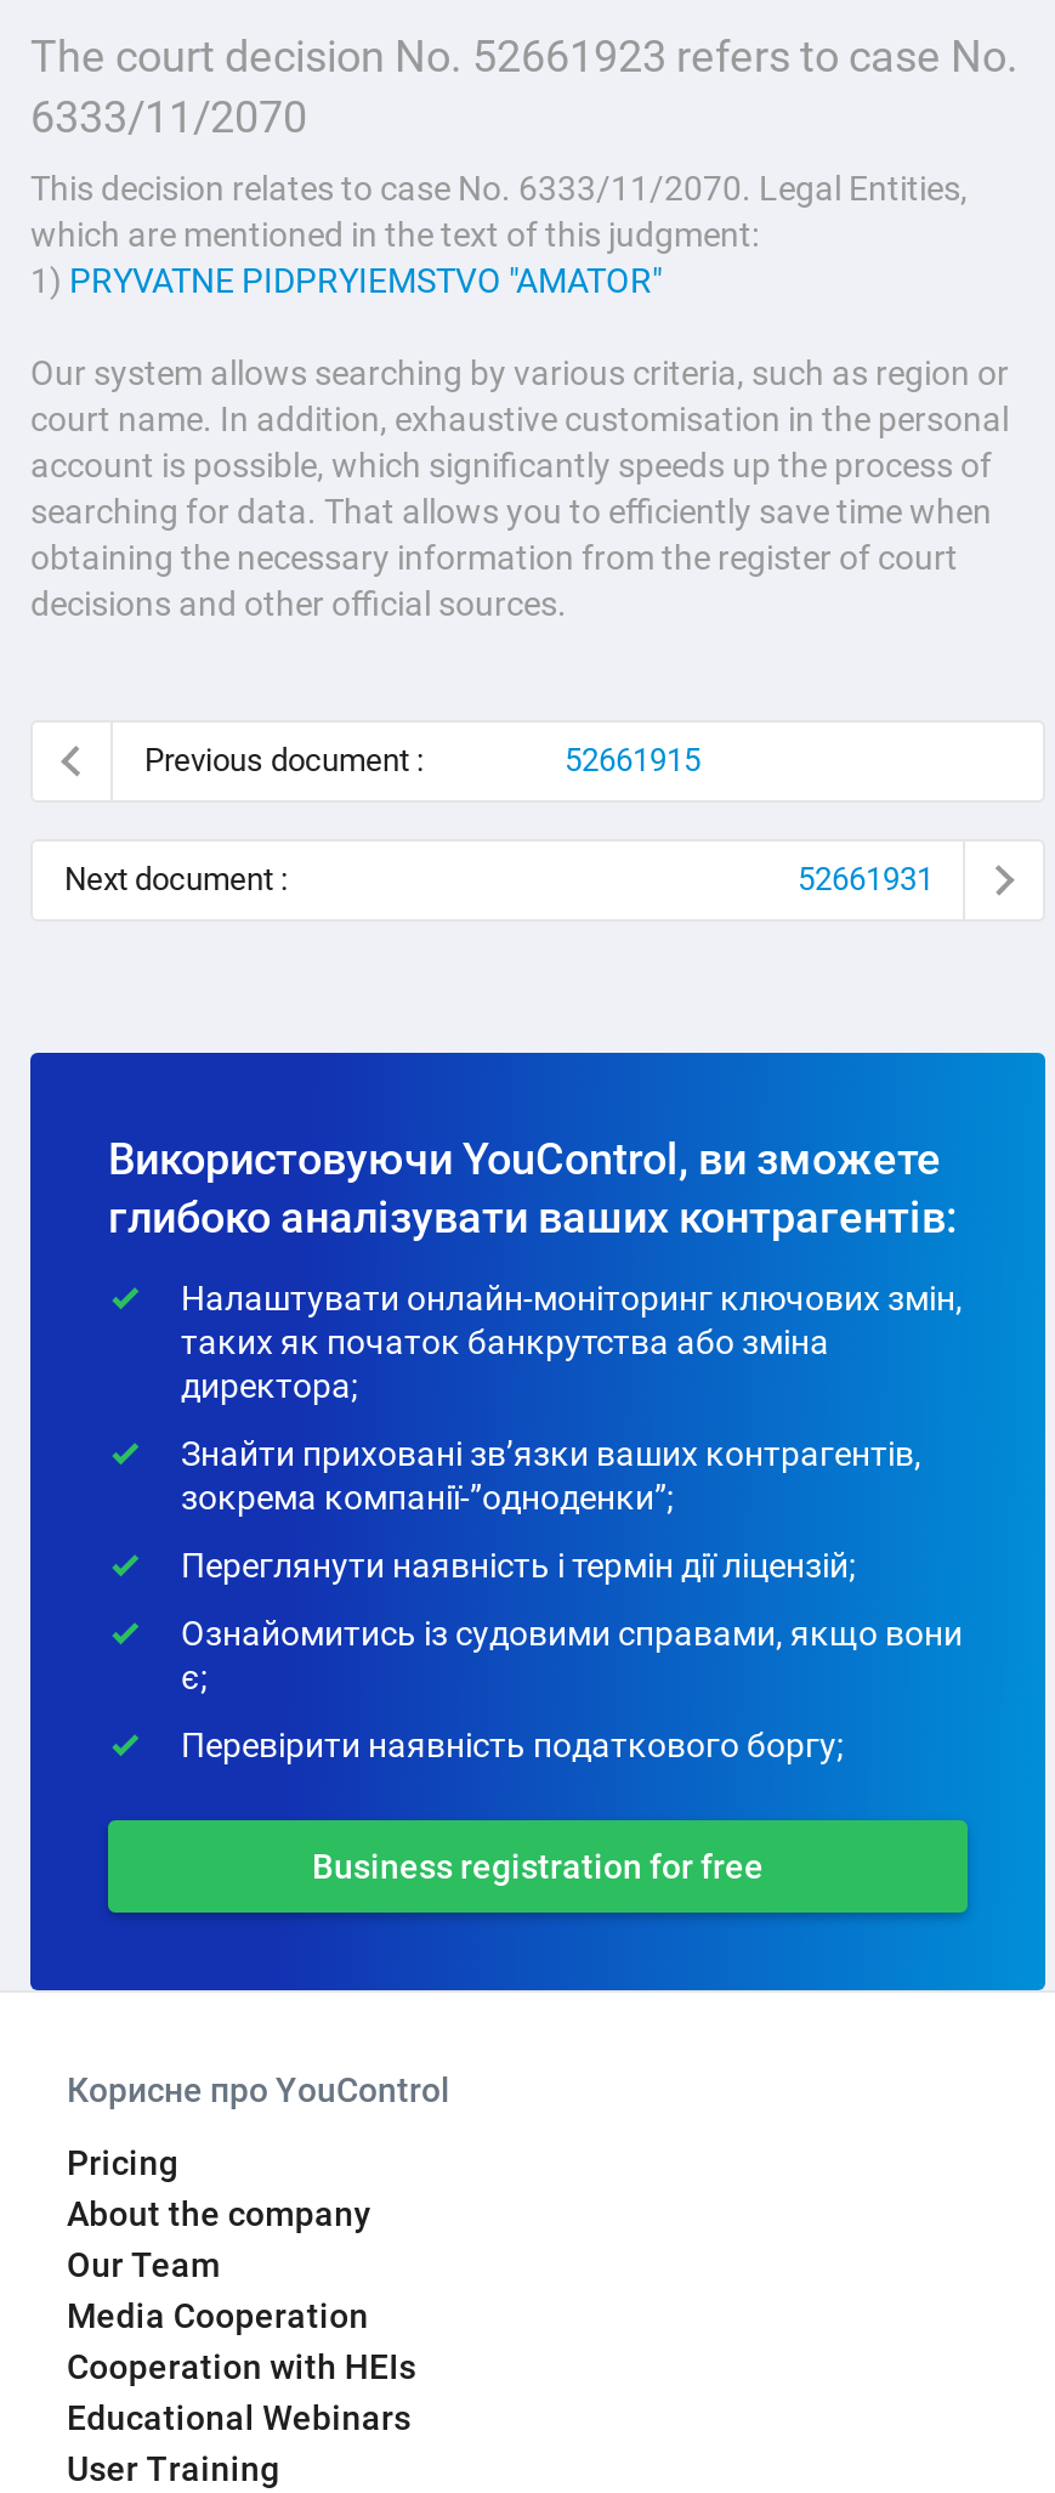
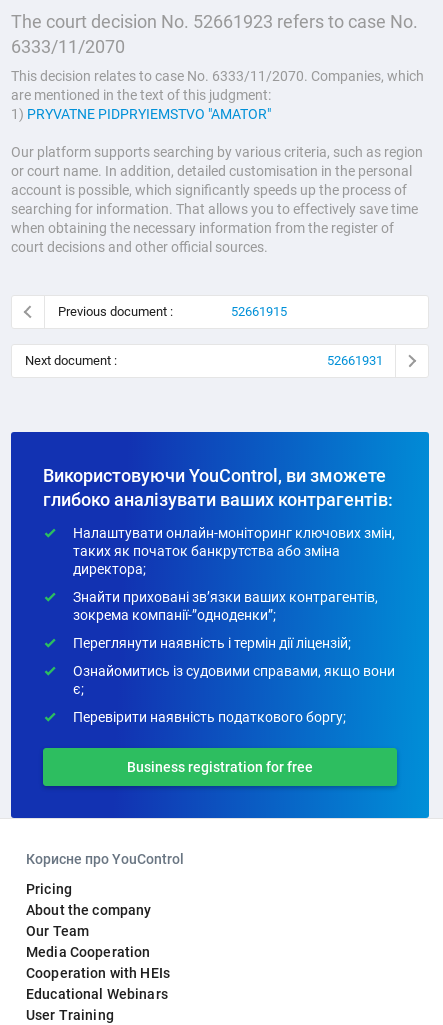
- This decision relates to case No. 6333/11/2070. Legal Entities,
- which are mentioned in the text of this judgment:
+ This decision relates to case No. 6333/11/2070. Companies, which
+ are mentioned in the text of this judgment:

- Our system allows searching by various criteria, such as region or
- court name. In addition, exhaustive customisation in the personal
+ Our platform supports searching by various criteria, such as region
+ or court name. In addition, detailed customisation in the personal

- searching for data. That allows you to efficiently save time when
- obtaining the necessary information from the register of court
- decisions and other official sources.
+ searching for information. That allows you to effectively save time
+ when obtaining the necessary information from the register of
+ court decisions and other official sources.
